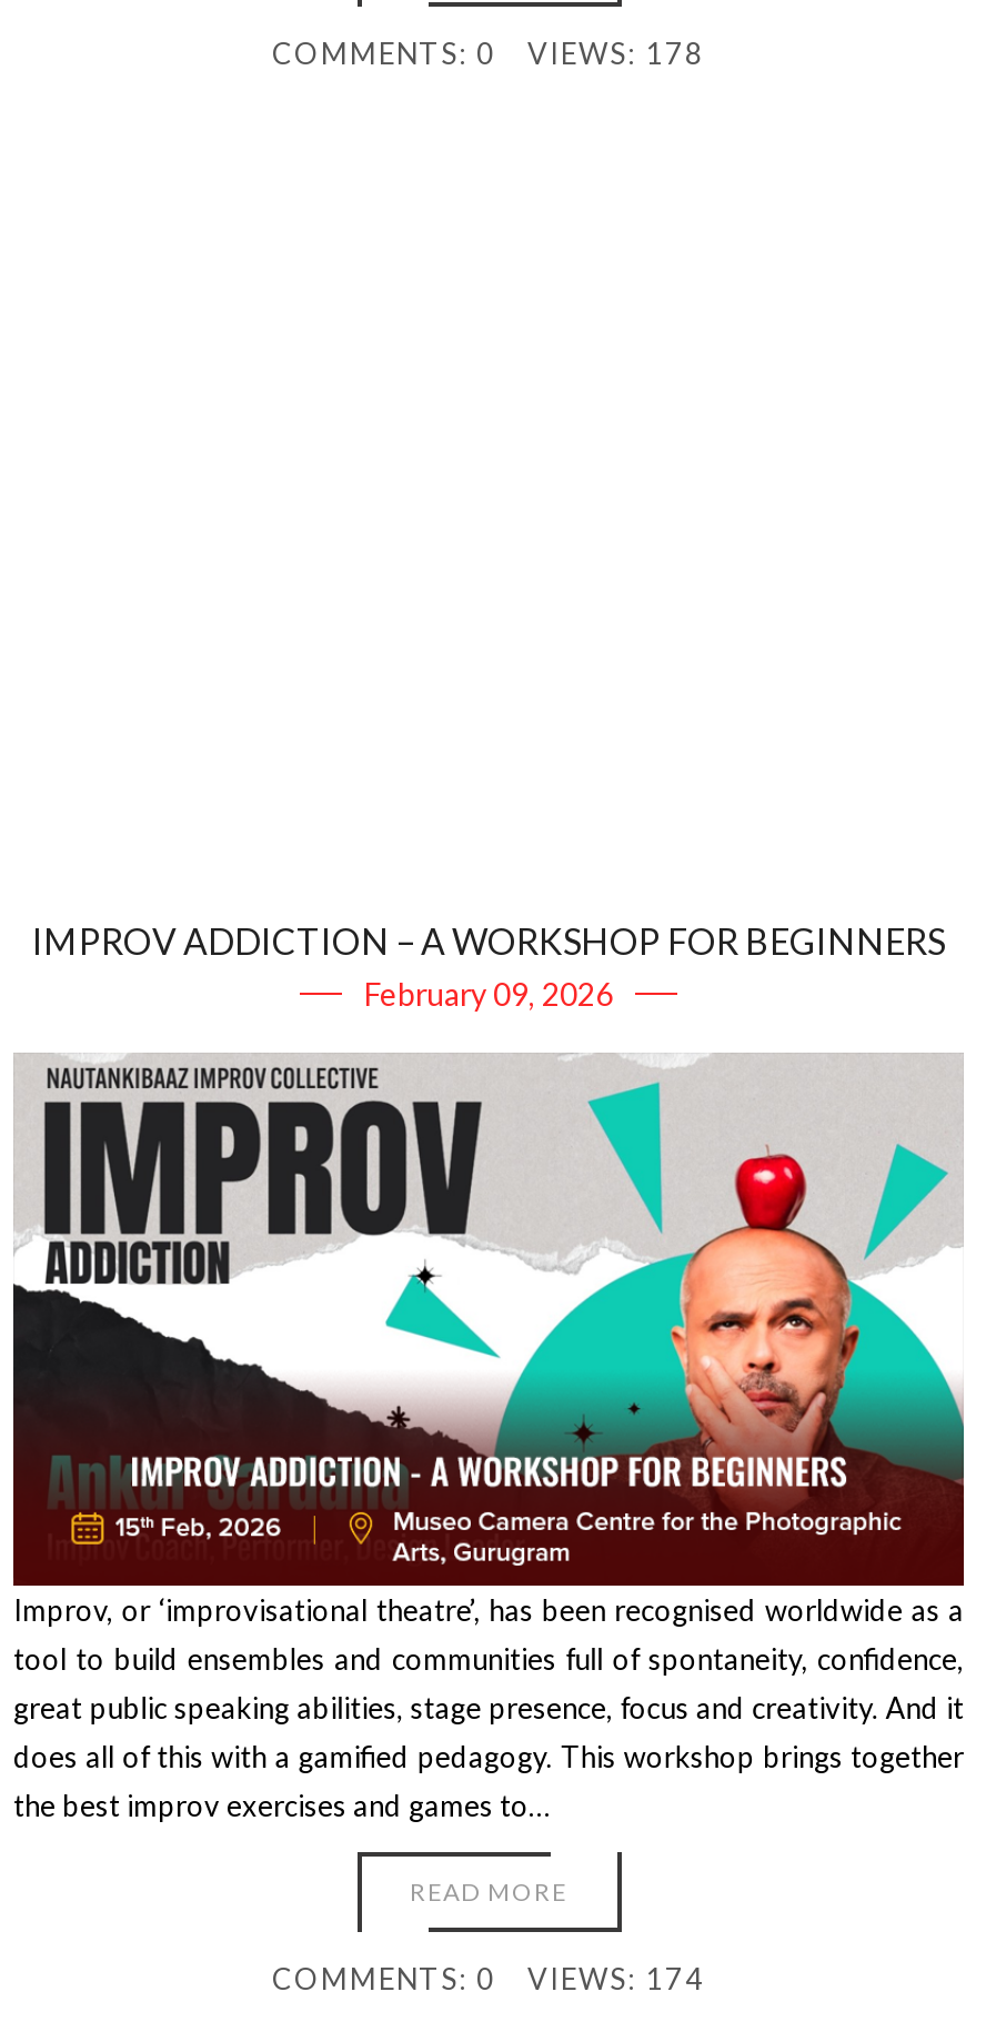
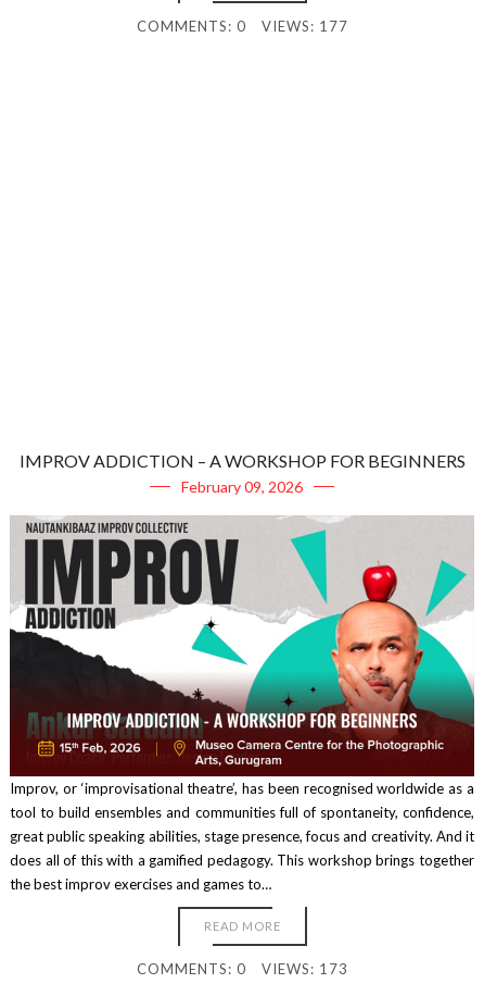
- COMMENTS: 0 VIEWS: 178
+ COMMENTS: 0 VIEWS: 177

- COMMENTS: 0 VIEWS: 174
+ COMMENTS: 0 VIEWS: 173
